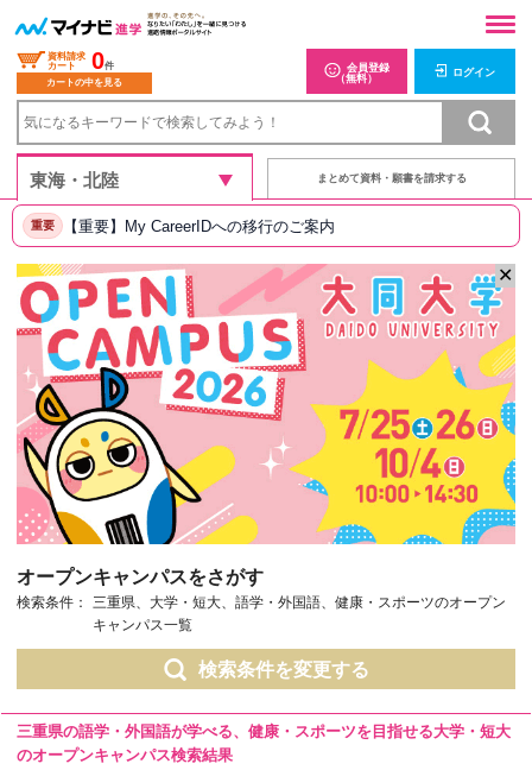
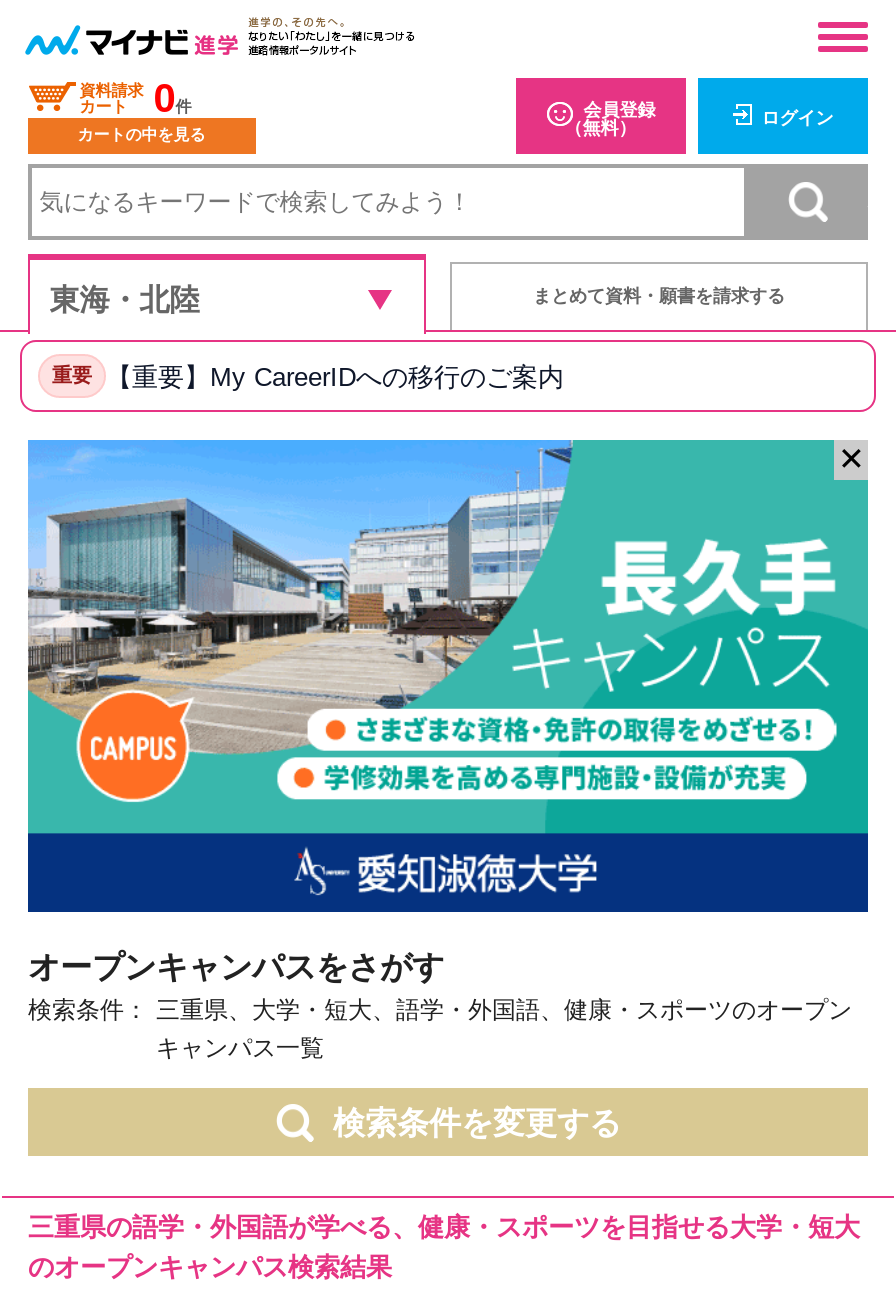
- [image]
+ [image]
